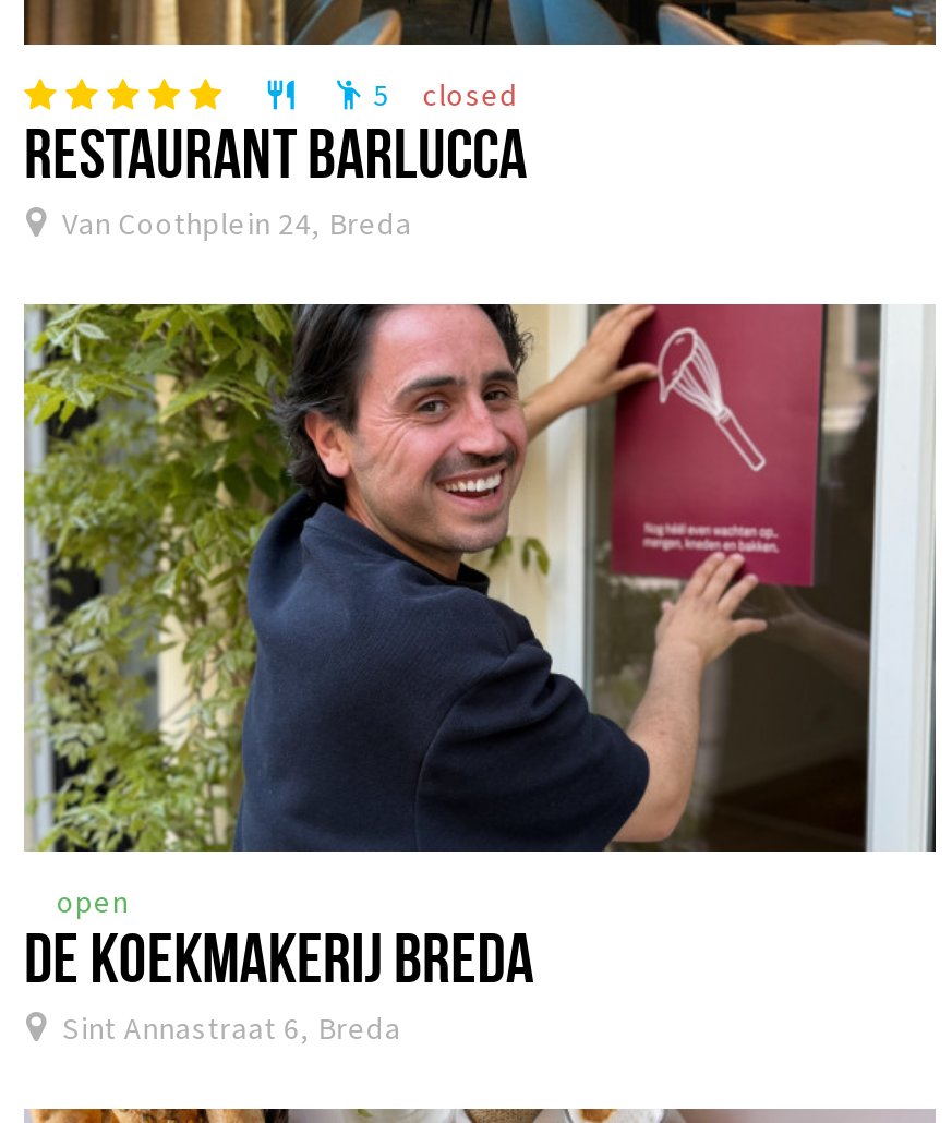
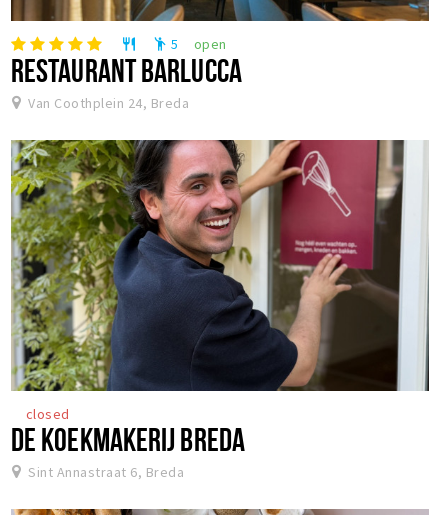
moved down: closed

moved up: open
